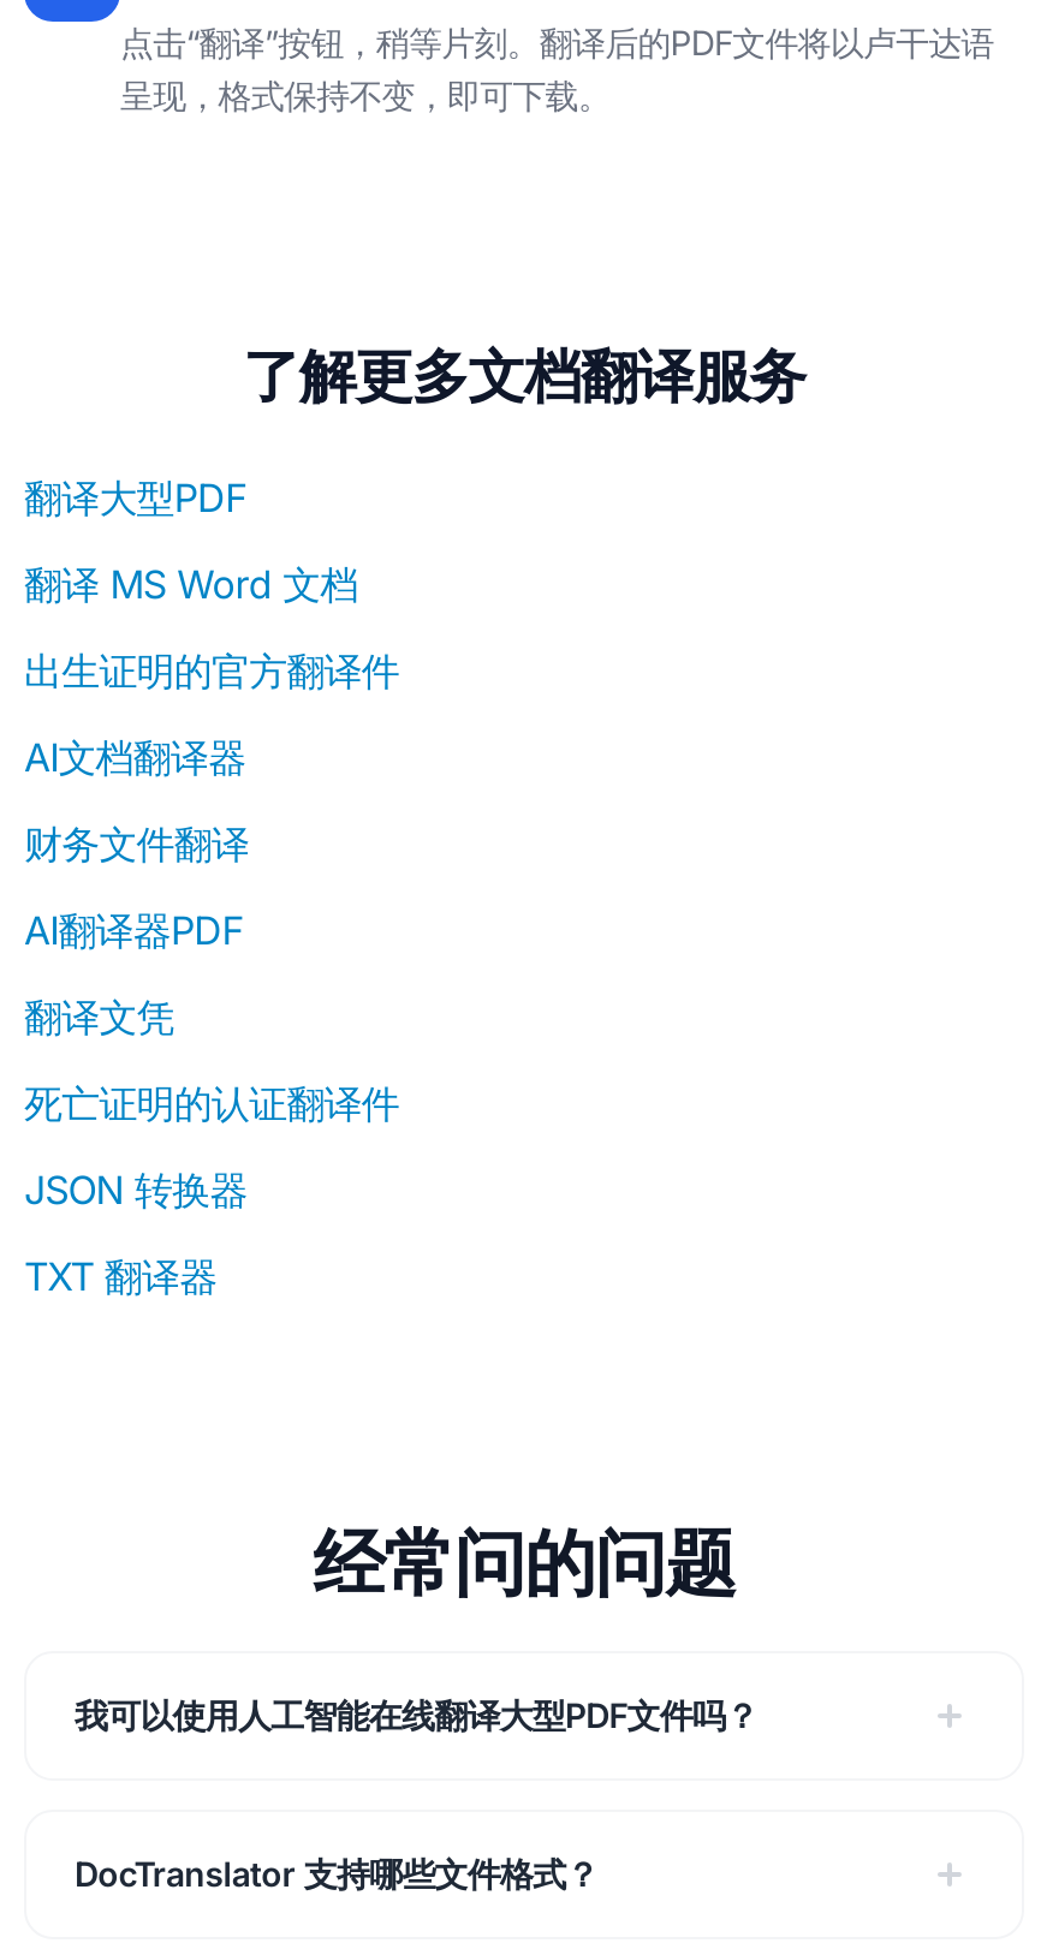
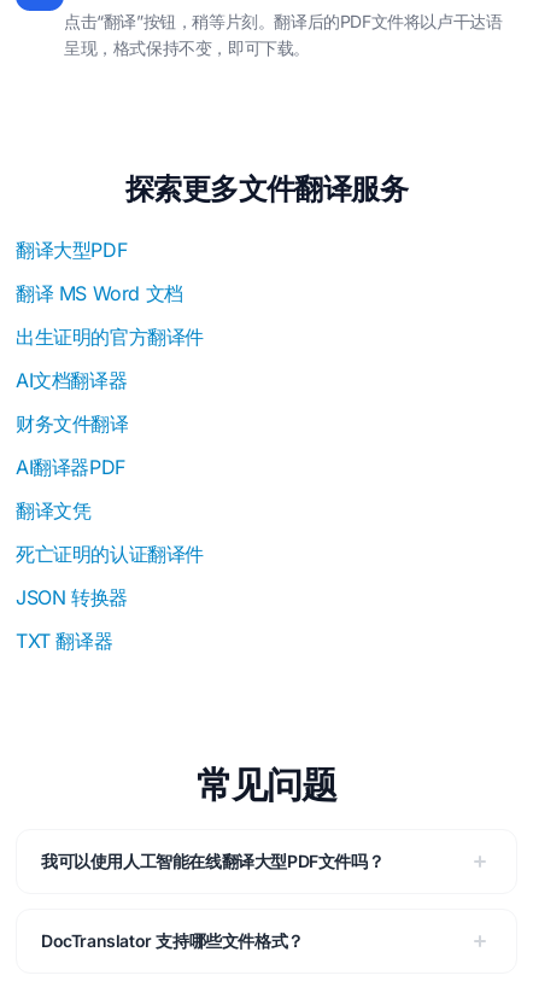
- 了解更多文档翻译服务
+ 探索更多文件翻译服务

- 经常问的问题
+ 常见问题
